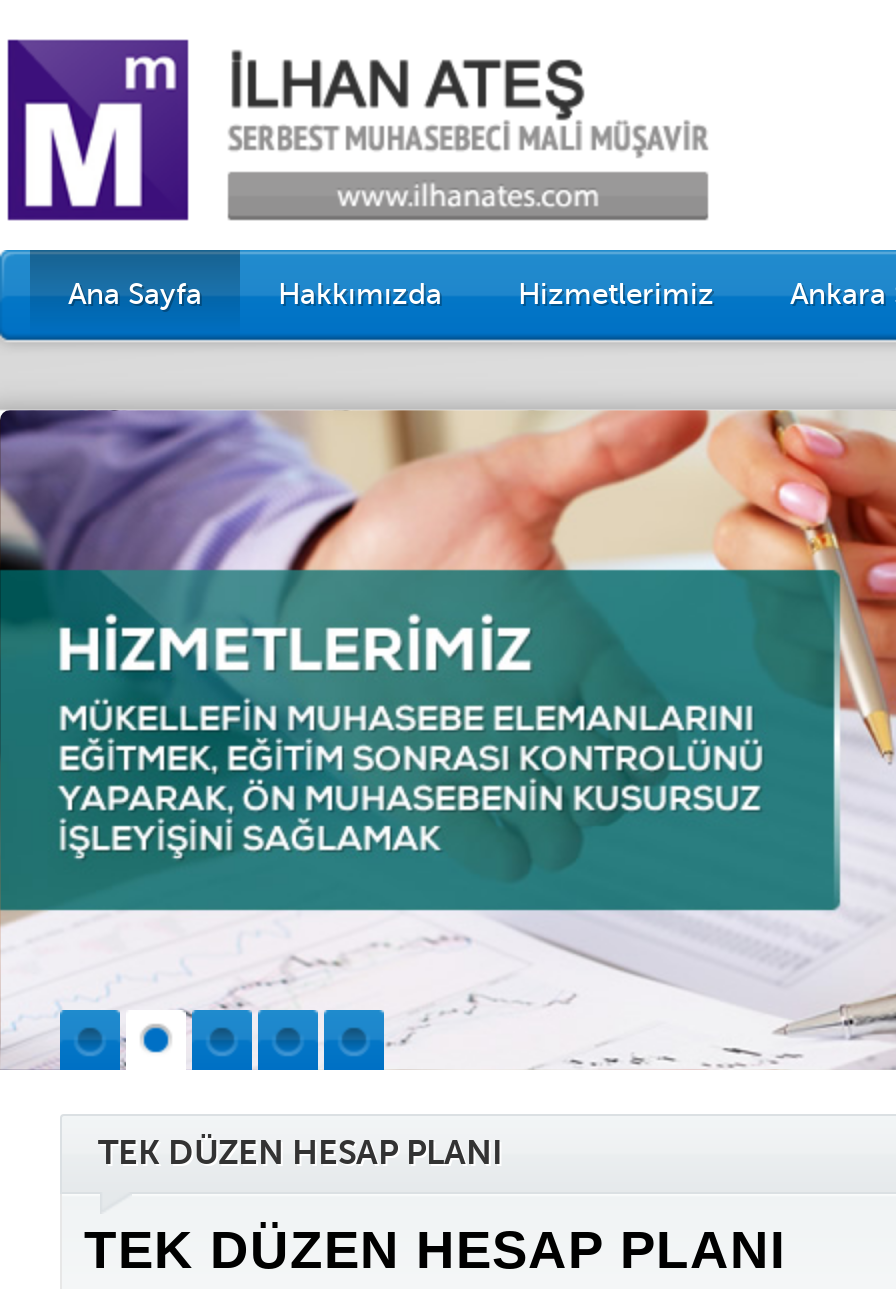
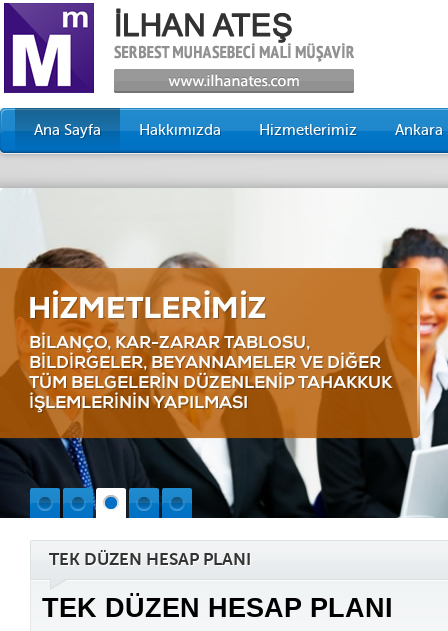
- [image]
+ [image]
